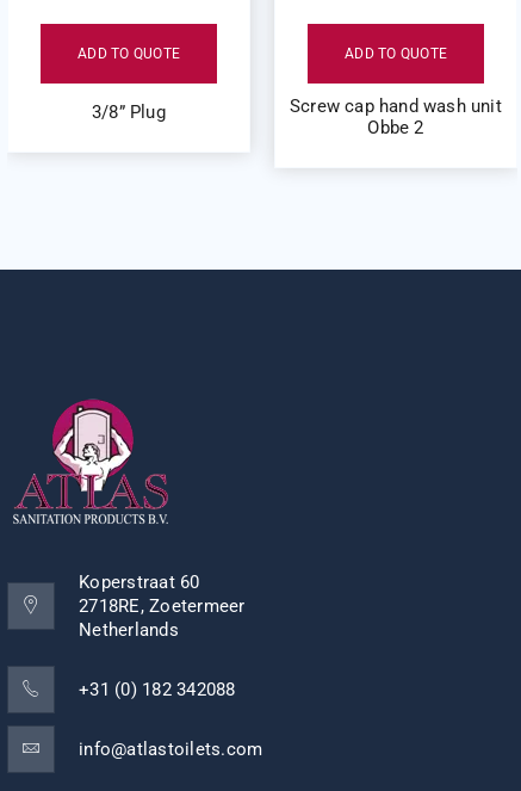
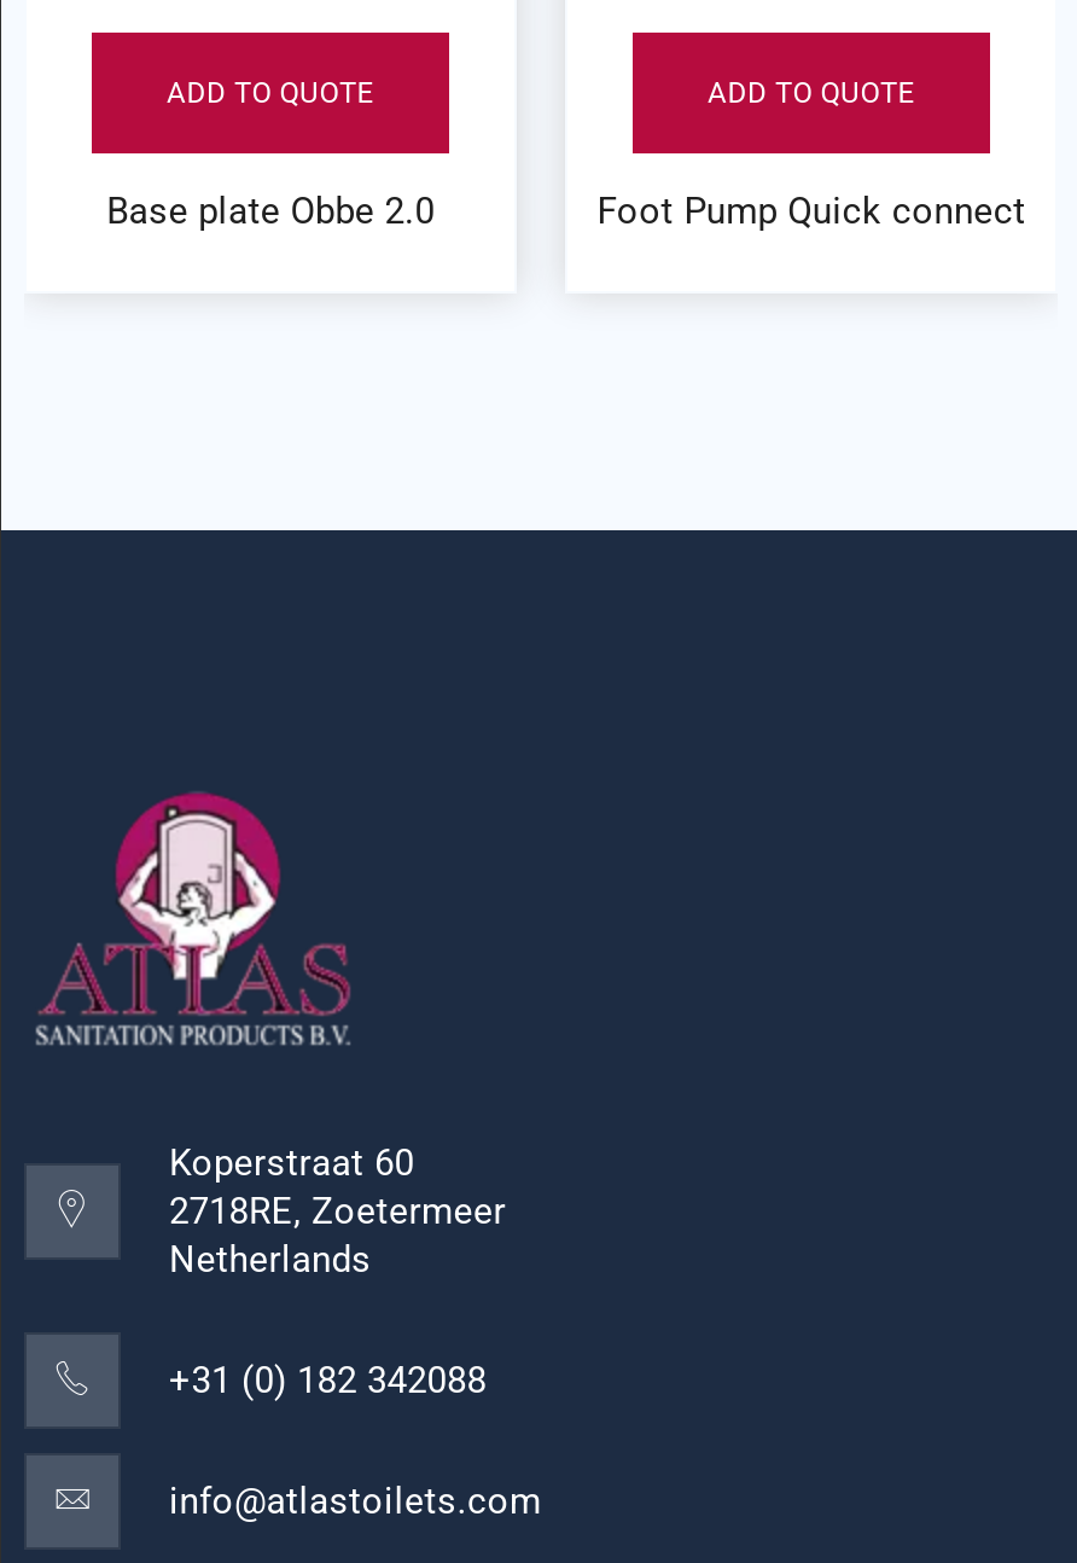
- 3/8” Plug
+ Base plate Obbe 2.0

- Screw cap hand wash unit
- Obbe 2
+ Foot Pump Quick connect
